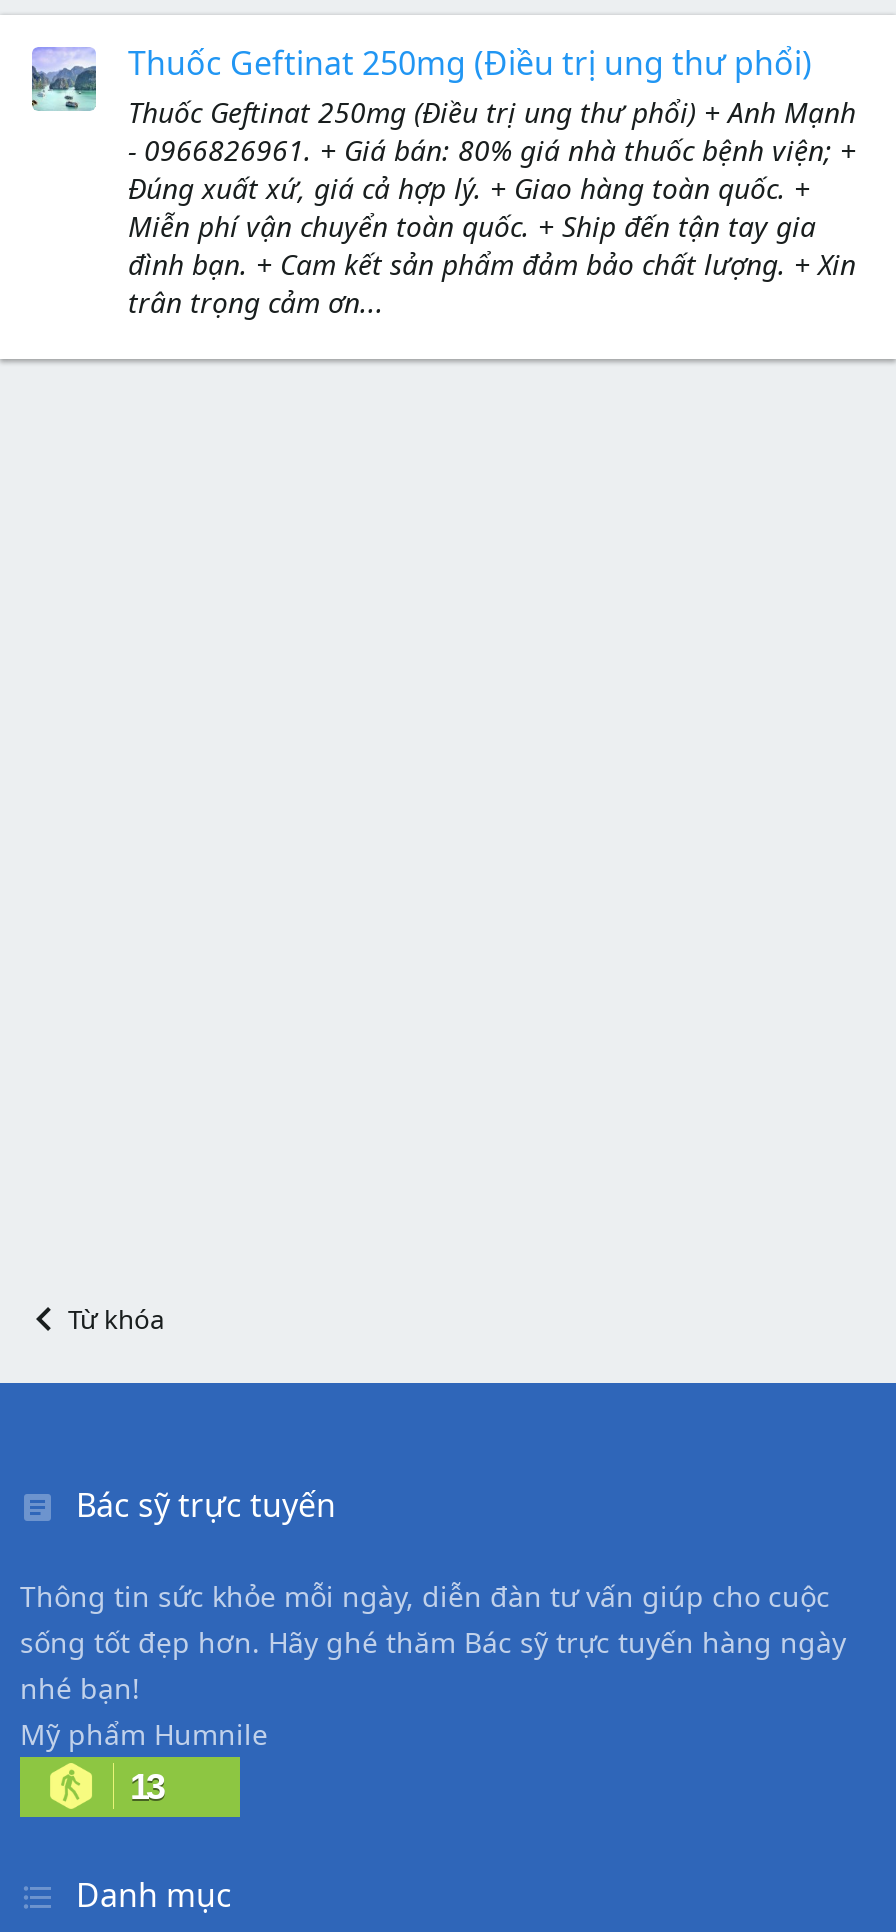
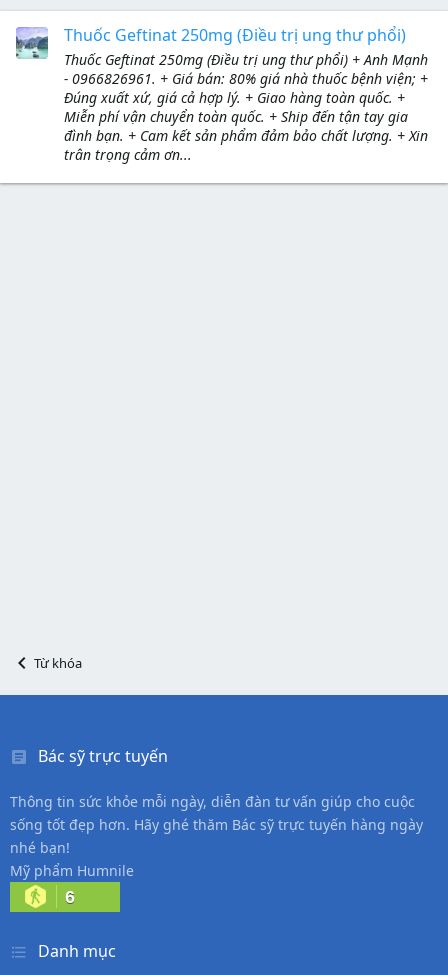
- 13
+ 6
